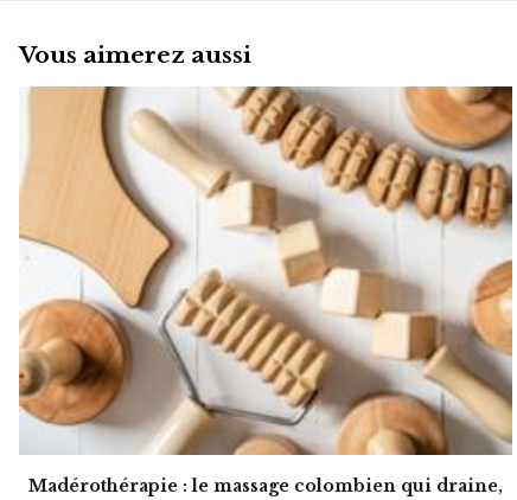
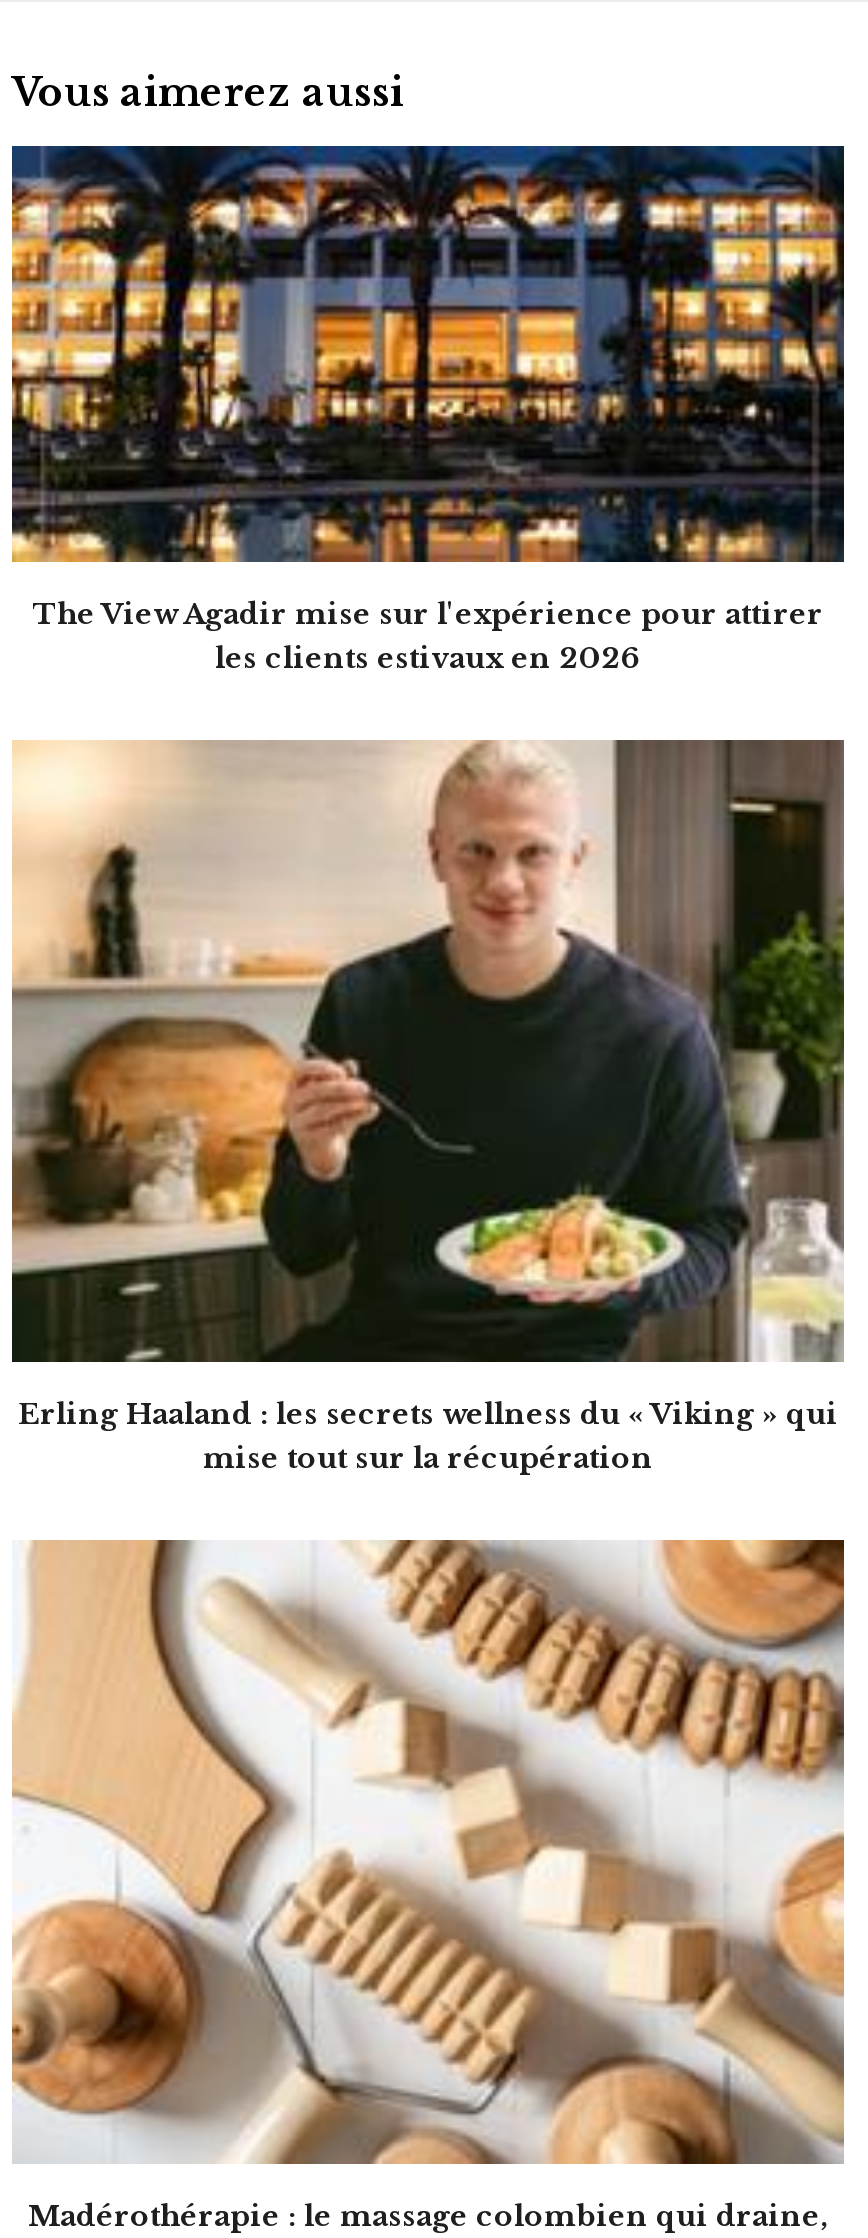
+ [image]
+ The View Agadir mise sur l'expérience pour attirer
+ les clients estivaux en 2026

+ [image]
+ Erling Haaland : les secrets wellness du « Viking » qui
+ mise tout sur la récupération
